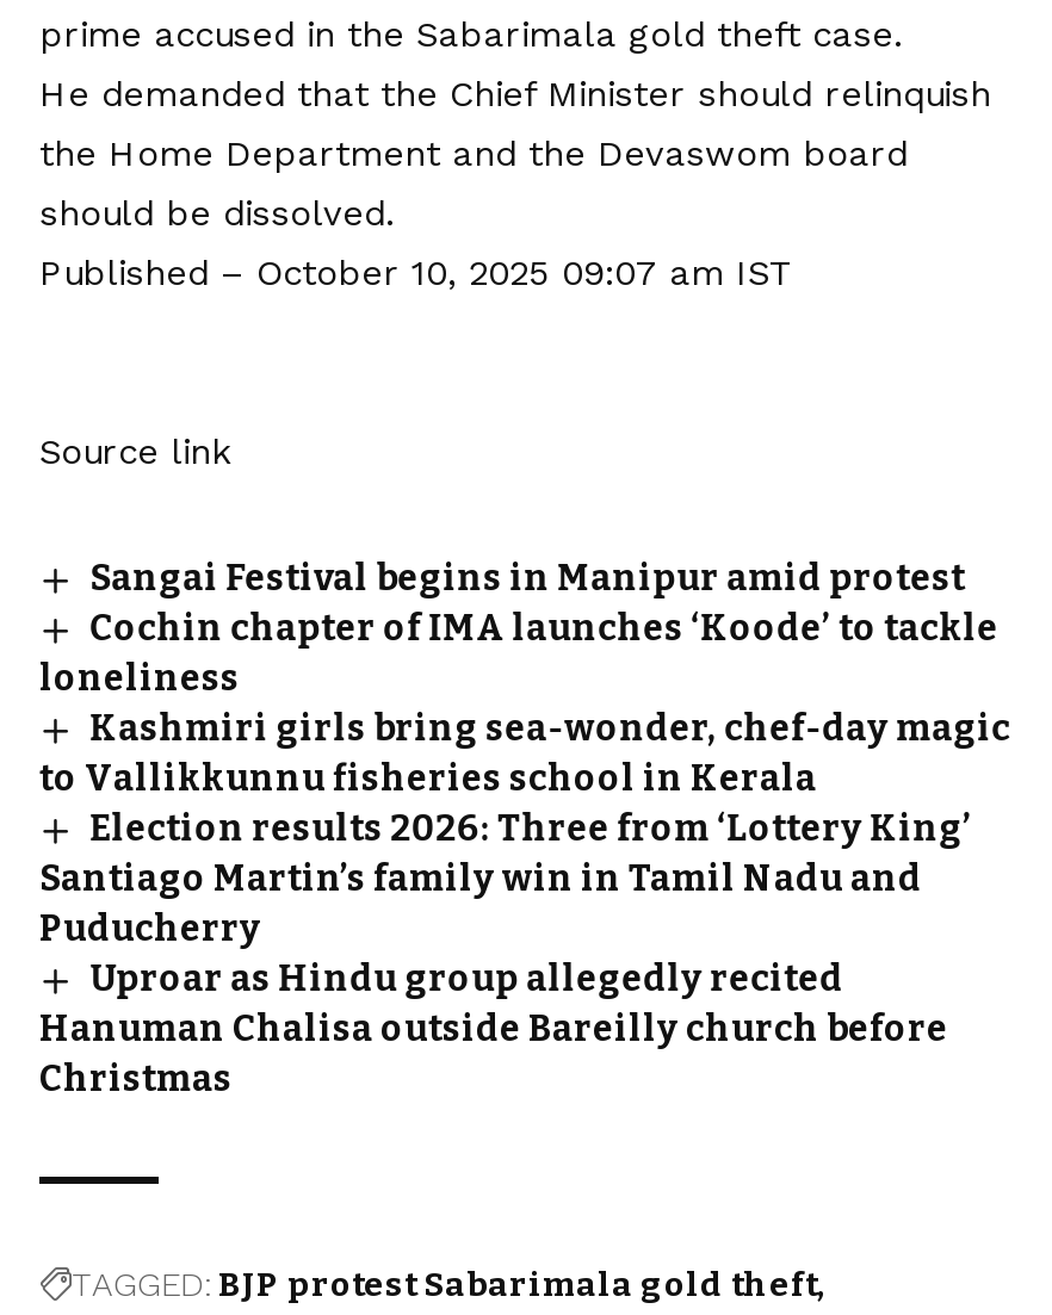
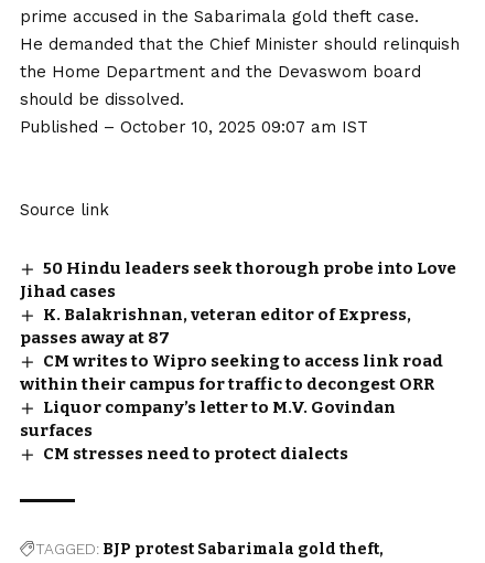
- Sangai Festival begins in Manipur amid protest
- Cochin chapter of IMA launches ‘Koode’ to tackle
- loneliness
- Kashmiri girls bring sea-wonder, chef-day magic
- to Vallikkunnu fisheries school in Kerala
- Election results 2026: Three from ‘Lottery King’
- Santiago Martin’s family win in Tamil Nadu and
- Puducherry
- Uproar as Hindu group allegedly recited
- Hanuman Chalisa outside Bareilly church before
- Christmas
+ 50 Hindu leaders seek thorough probe into Love
+ Jihad cases
+ K. Balakrishnan, veteran editor of Express,
+ passes away at 87
+ CM writes to Wipro seeking to access link road
+ within their campus for traffic to decongest ORR
+ Liquor company’s letter to M.V. Govindan
+ surfaces
+ CM stresses need to protect dialects
